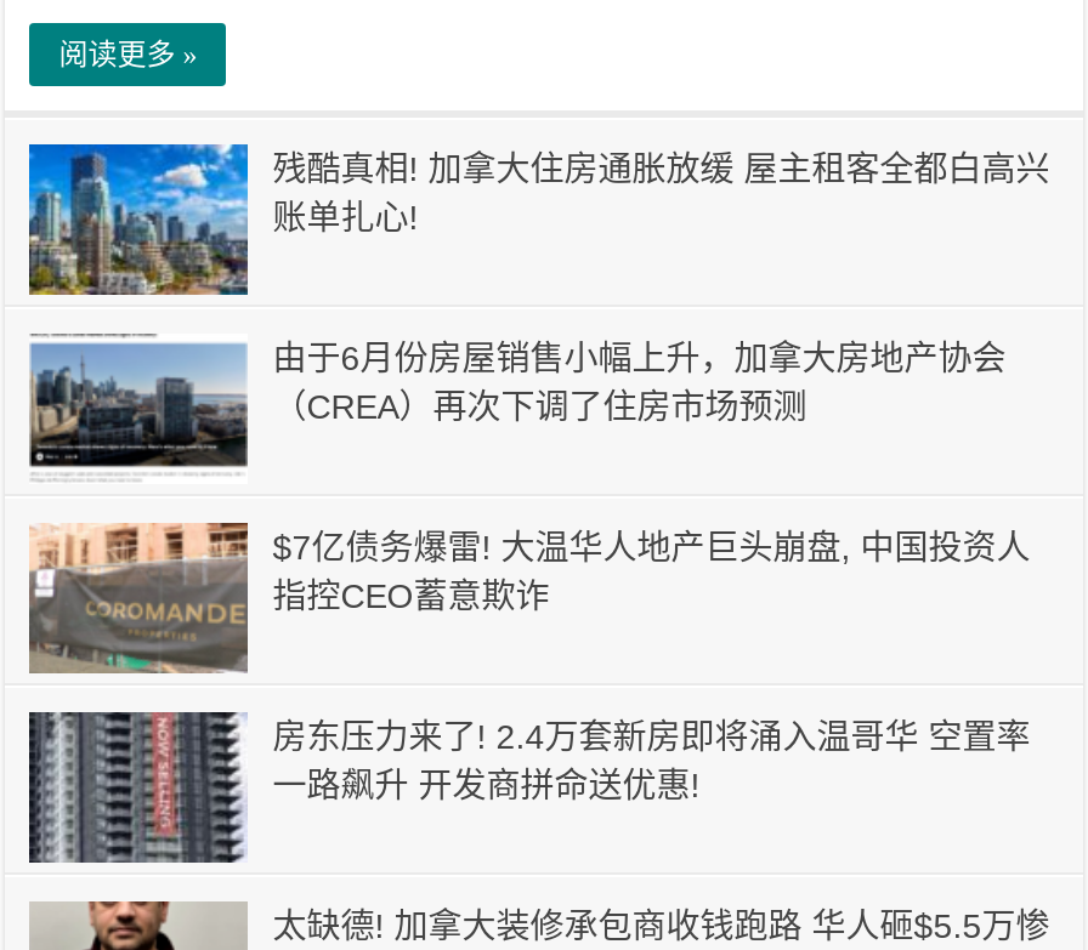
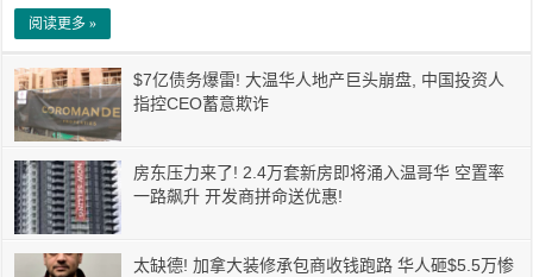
- [image]
- 残酷真相! 加拿大住房通胀放缓 屋主租客全都白高兴
- 账单扎心!

- [image]
- 由于6月份房屋销售小幅上升，加拿大房地产协会
- （CREA）再次下调了住房市场预测
